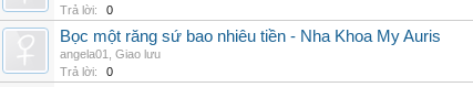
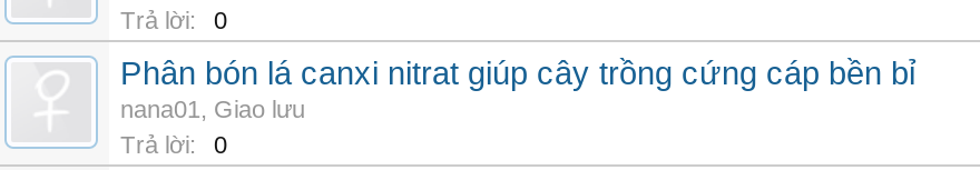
- Bọc một răng sứ bao nhiêu tiền - Nha Khoa My Auris
- angela01, Giao lưu
+ Phân bón lá canxi nitrat giúp cây trồng cứng cáp bền bỉ
+ nana01, Giao lưu
